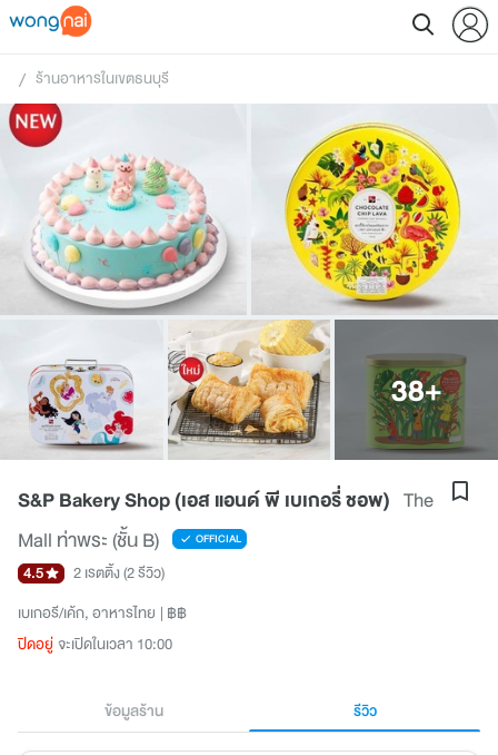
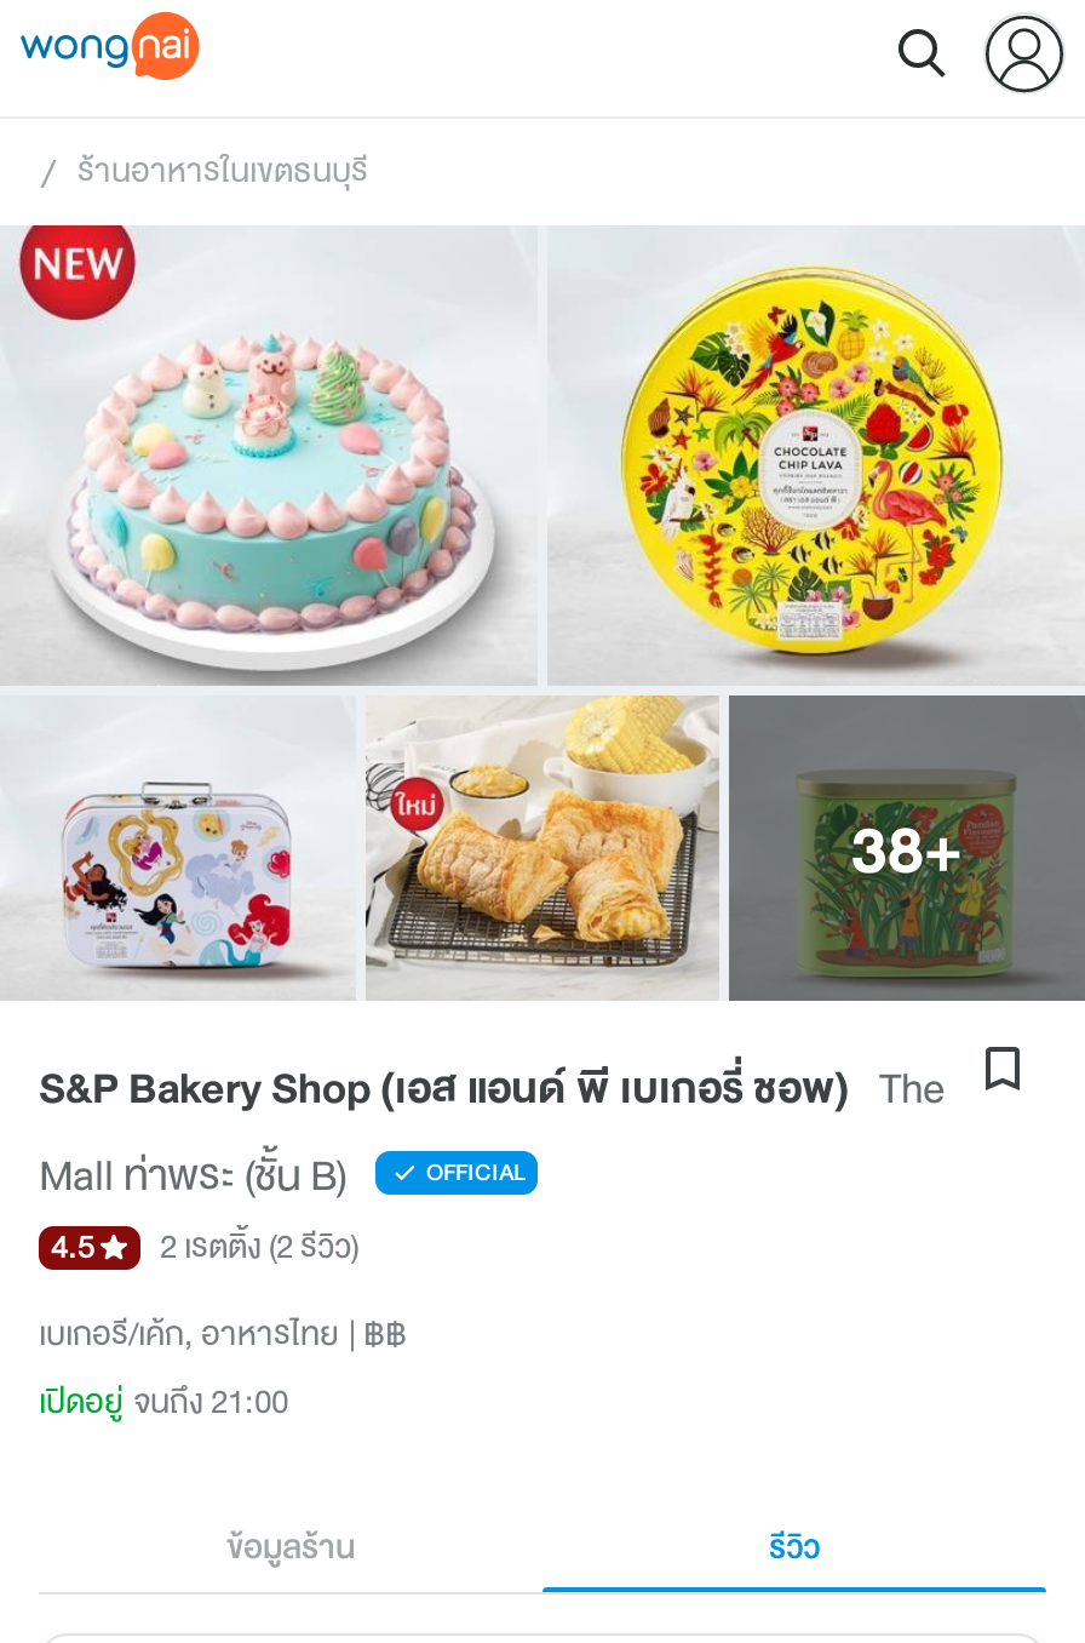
- ปิดอยู่ จะเปิดในเวลา 10:00
+ เปิดอยู่ จนถึง 21:00
